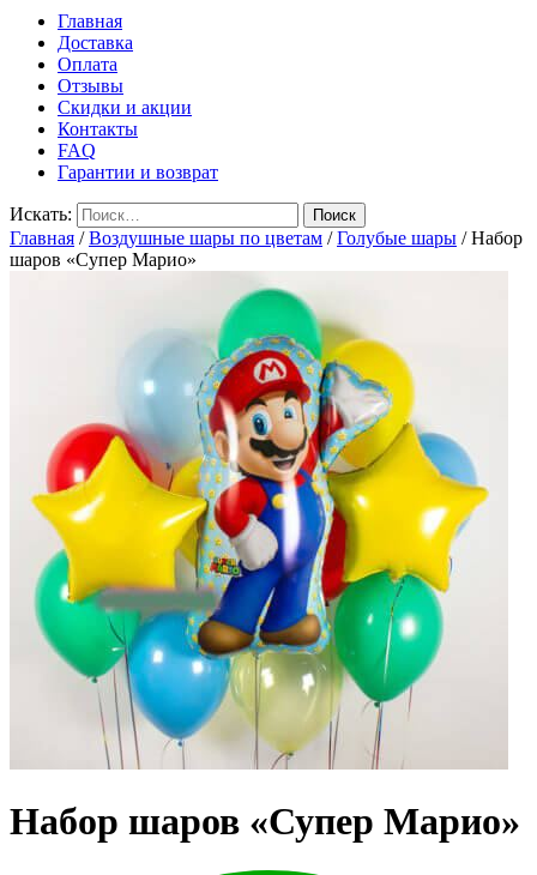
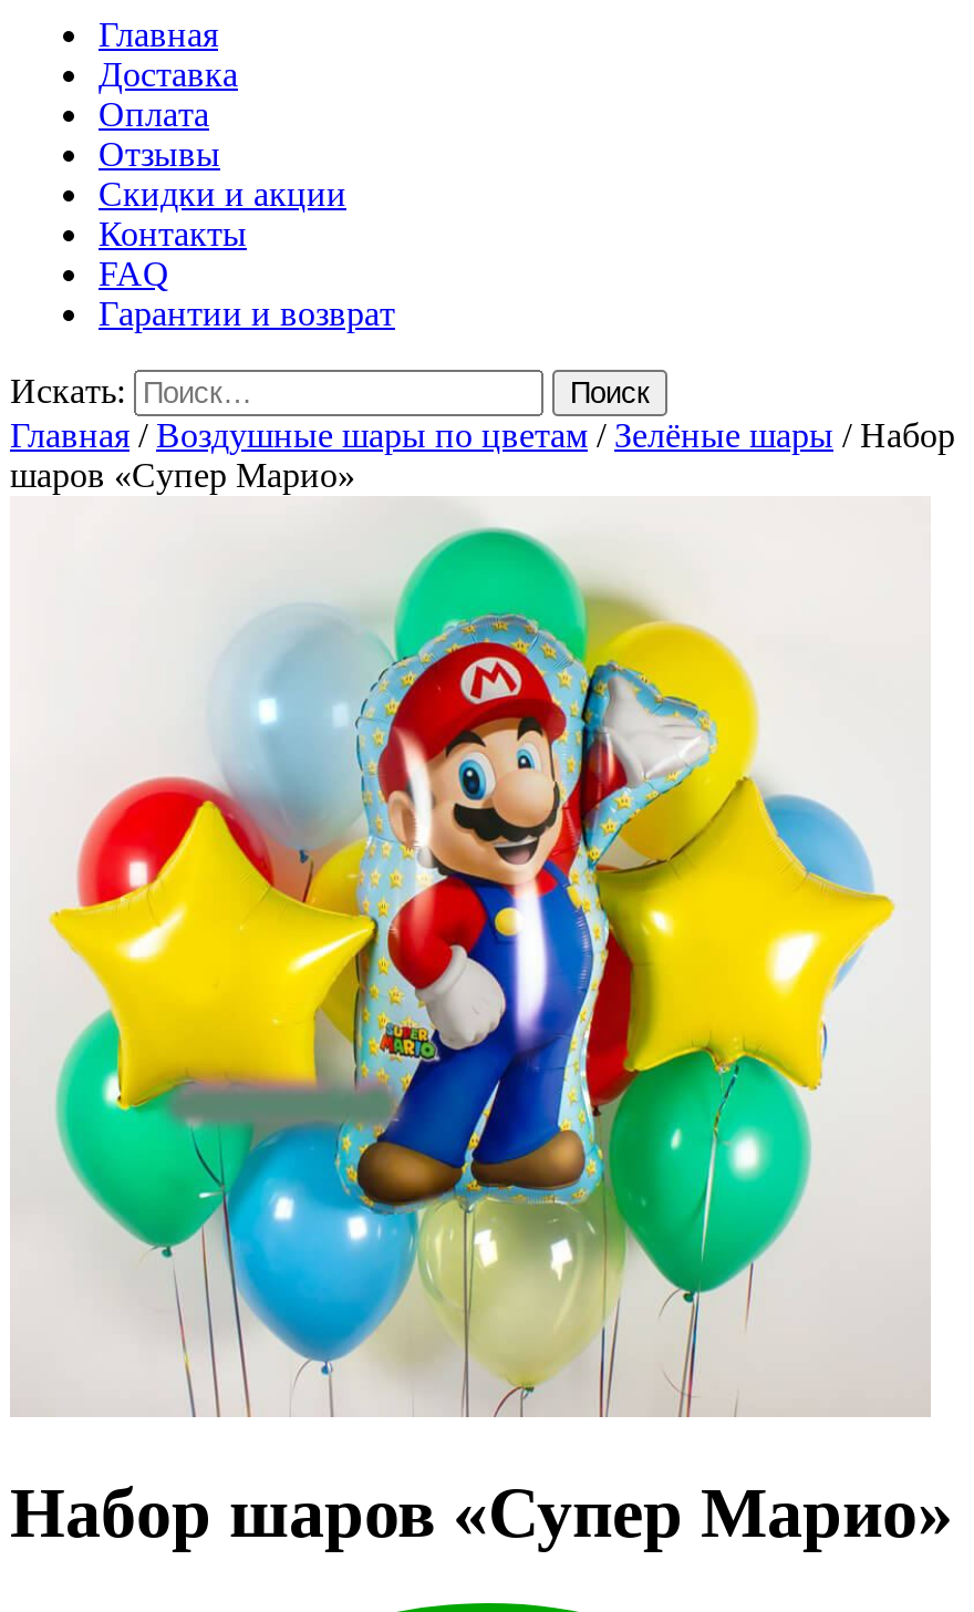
- Главная/Воздушные шары по цветам/Голубые шары / Набор
+ Главная/Воздушные шары по цветам/Зелёные шары / Набор
